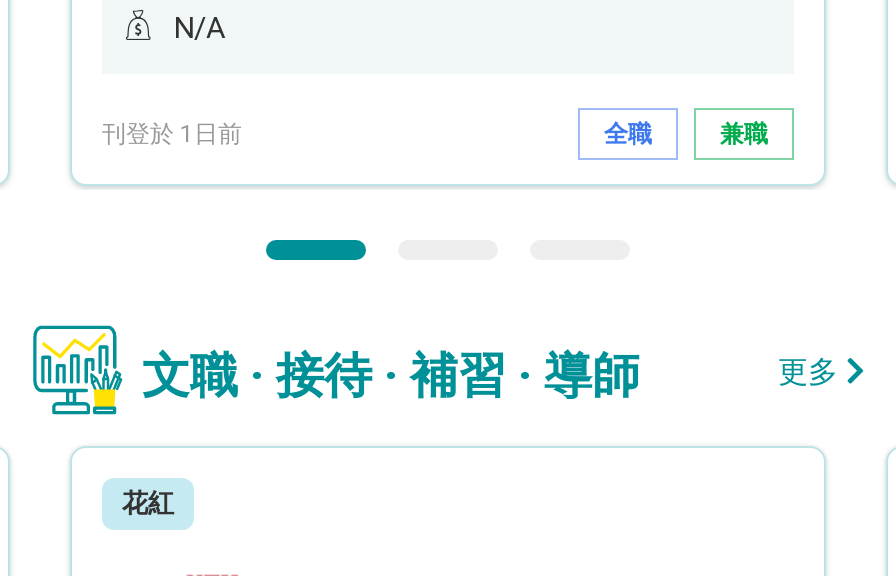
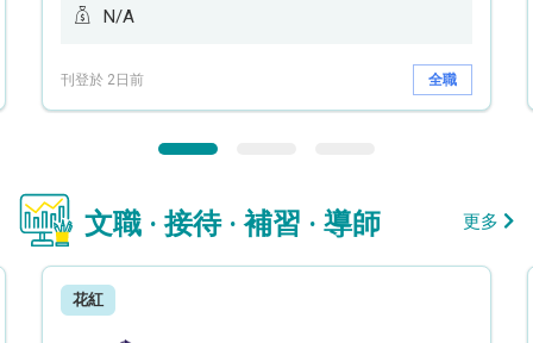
- 刊登於 1日前
+ 刊登於 2日前

- 兼職
